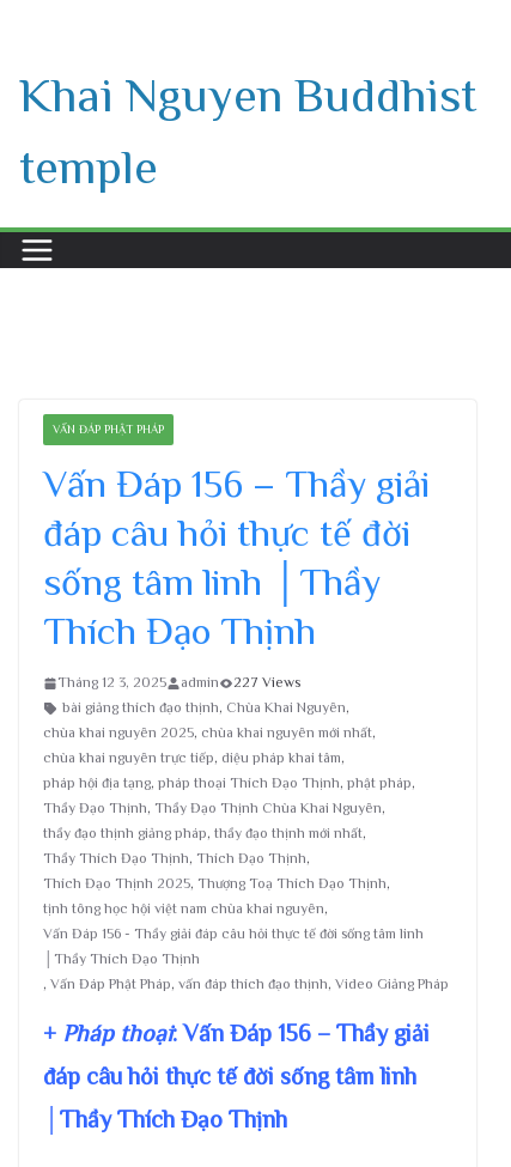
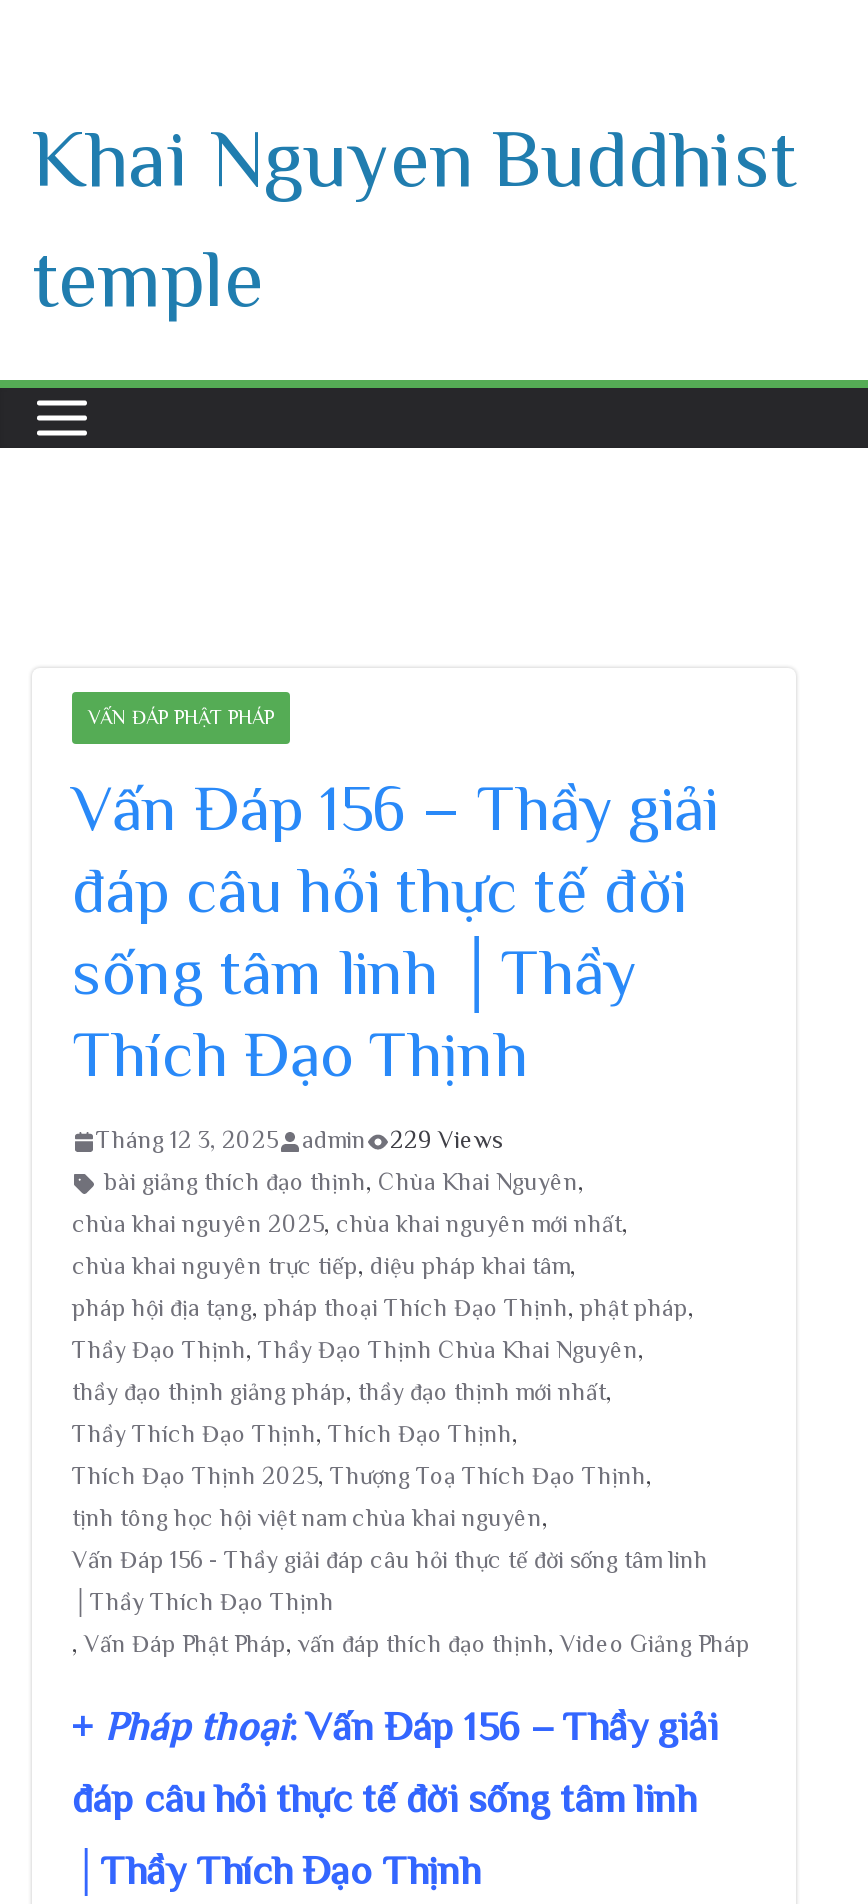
- Tháng 12 3, 2025 admin 227 Views
+ Tháng 12 3, 2025 admin 229 Views
